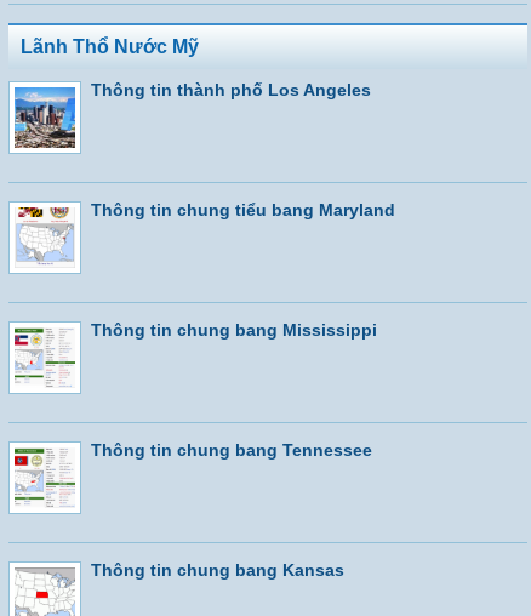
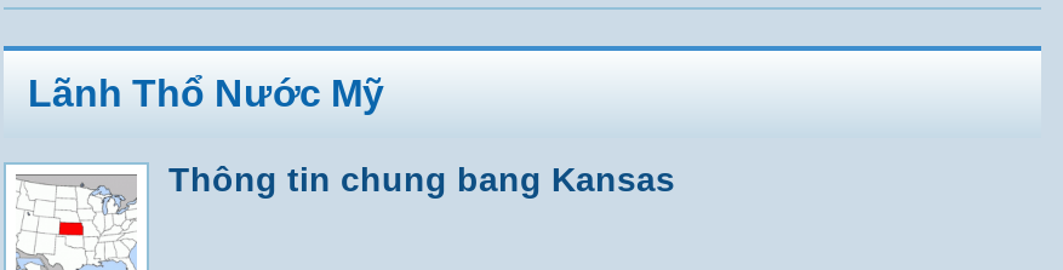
- [image]
- Thông tin thành phố Los Angeles

- [image]
- Thông tin chung tiểu bang Maryland

- [image]
- Thông tin chung bang Mississippi

- [image]
- Thông tin chung bang Tennessee
